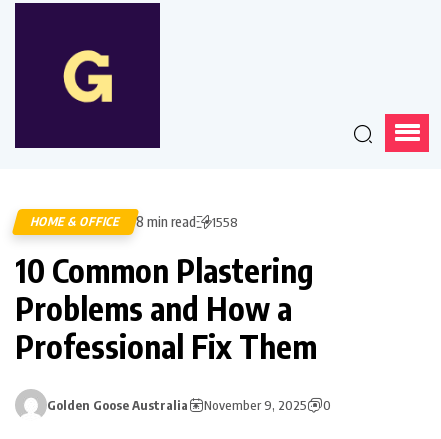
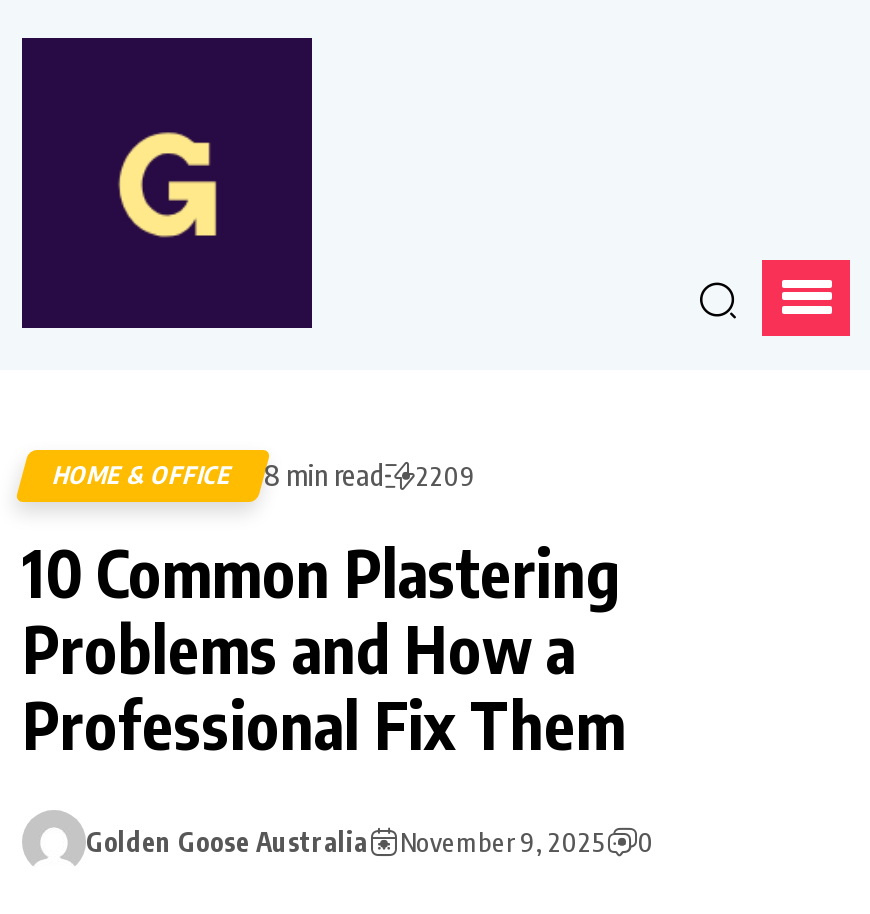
- HOME & OFFICE 8 min read 1558
+ HOME & OFFICE 8 min read 2209
